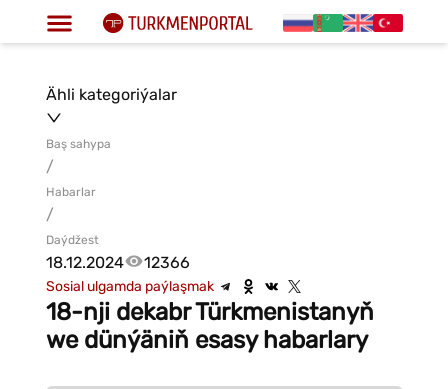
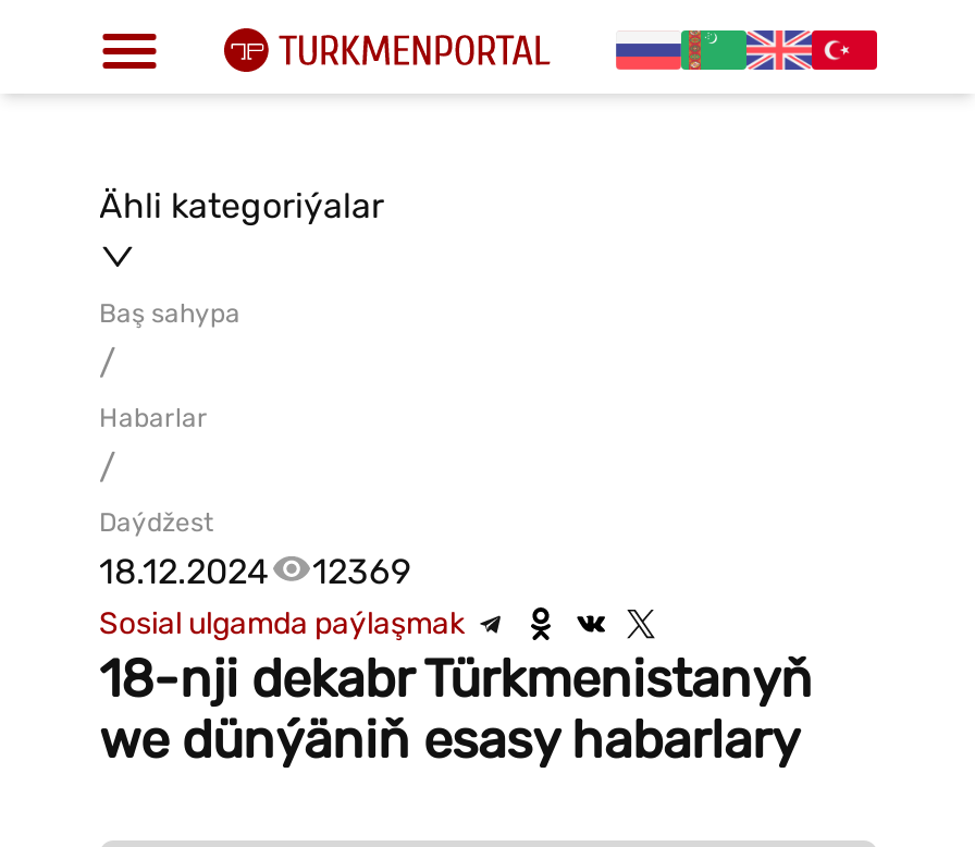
- 18.12.2024 12366
+ 18.12.2024 12369
